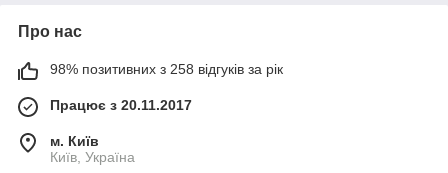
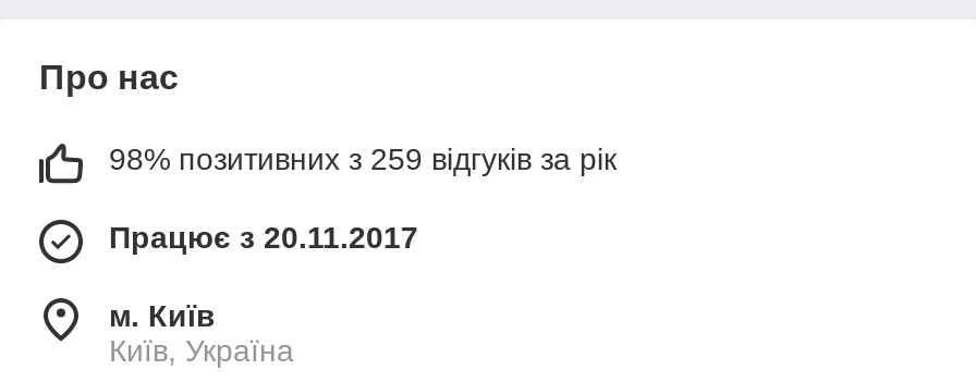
- 98% позитивних з 258 відгуків за рік
+ 98% позитивних з 259 відгуків за рік
